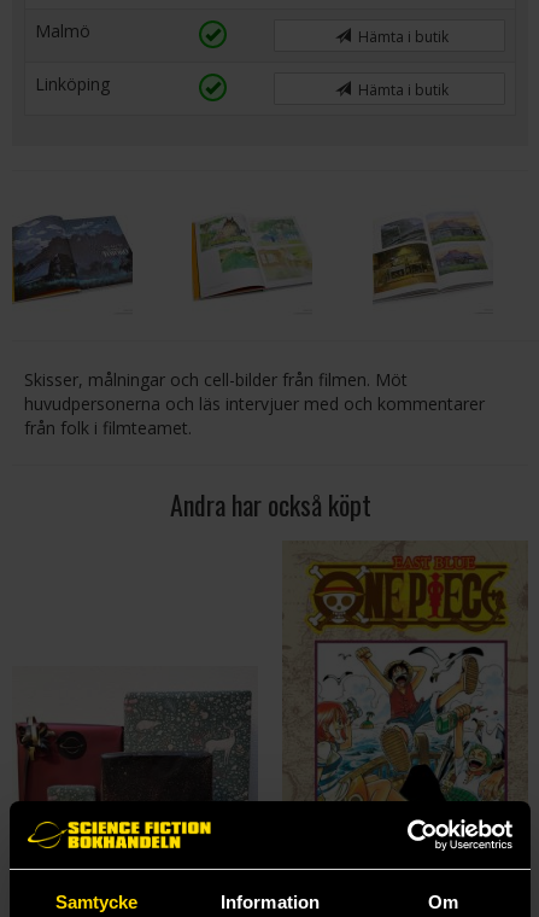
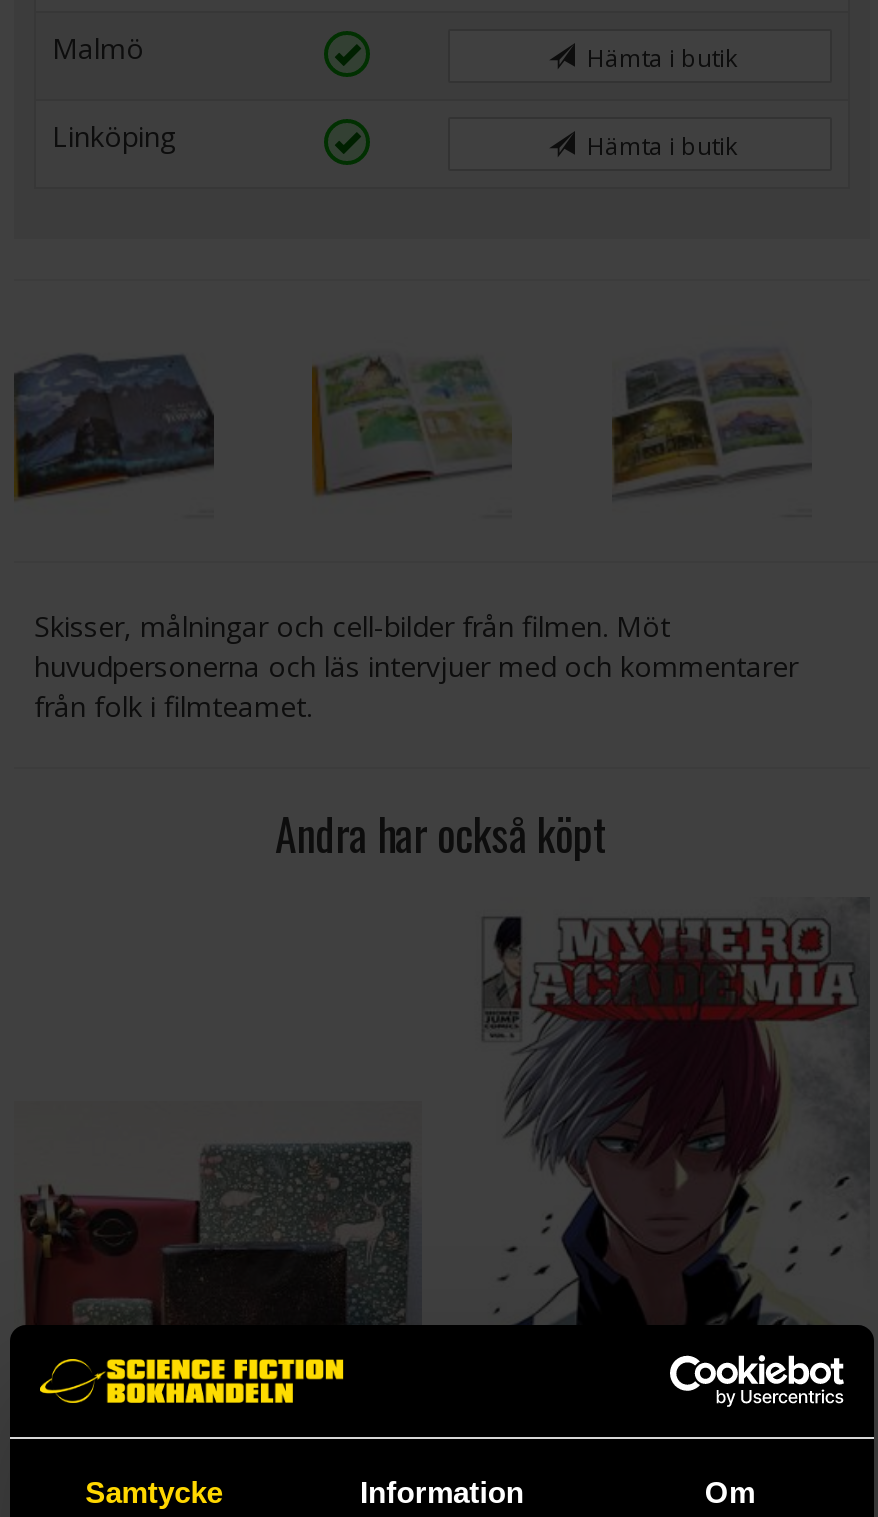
- [image]
+ [image]
